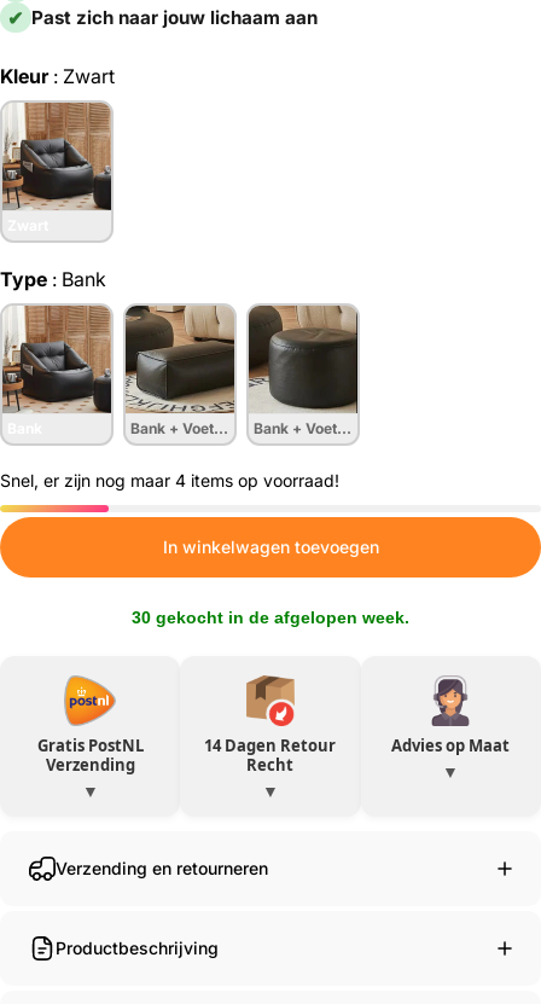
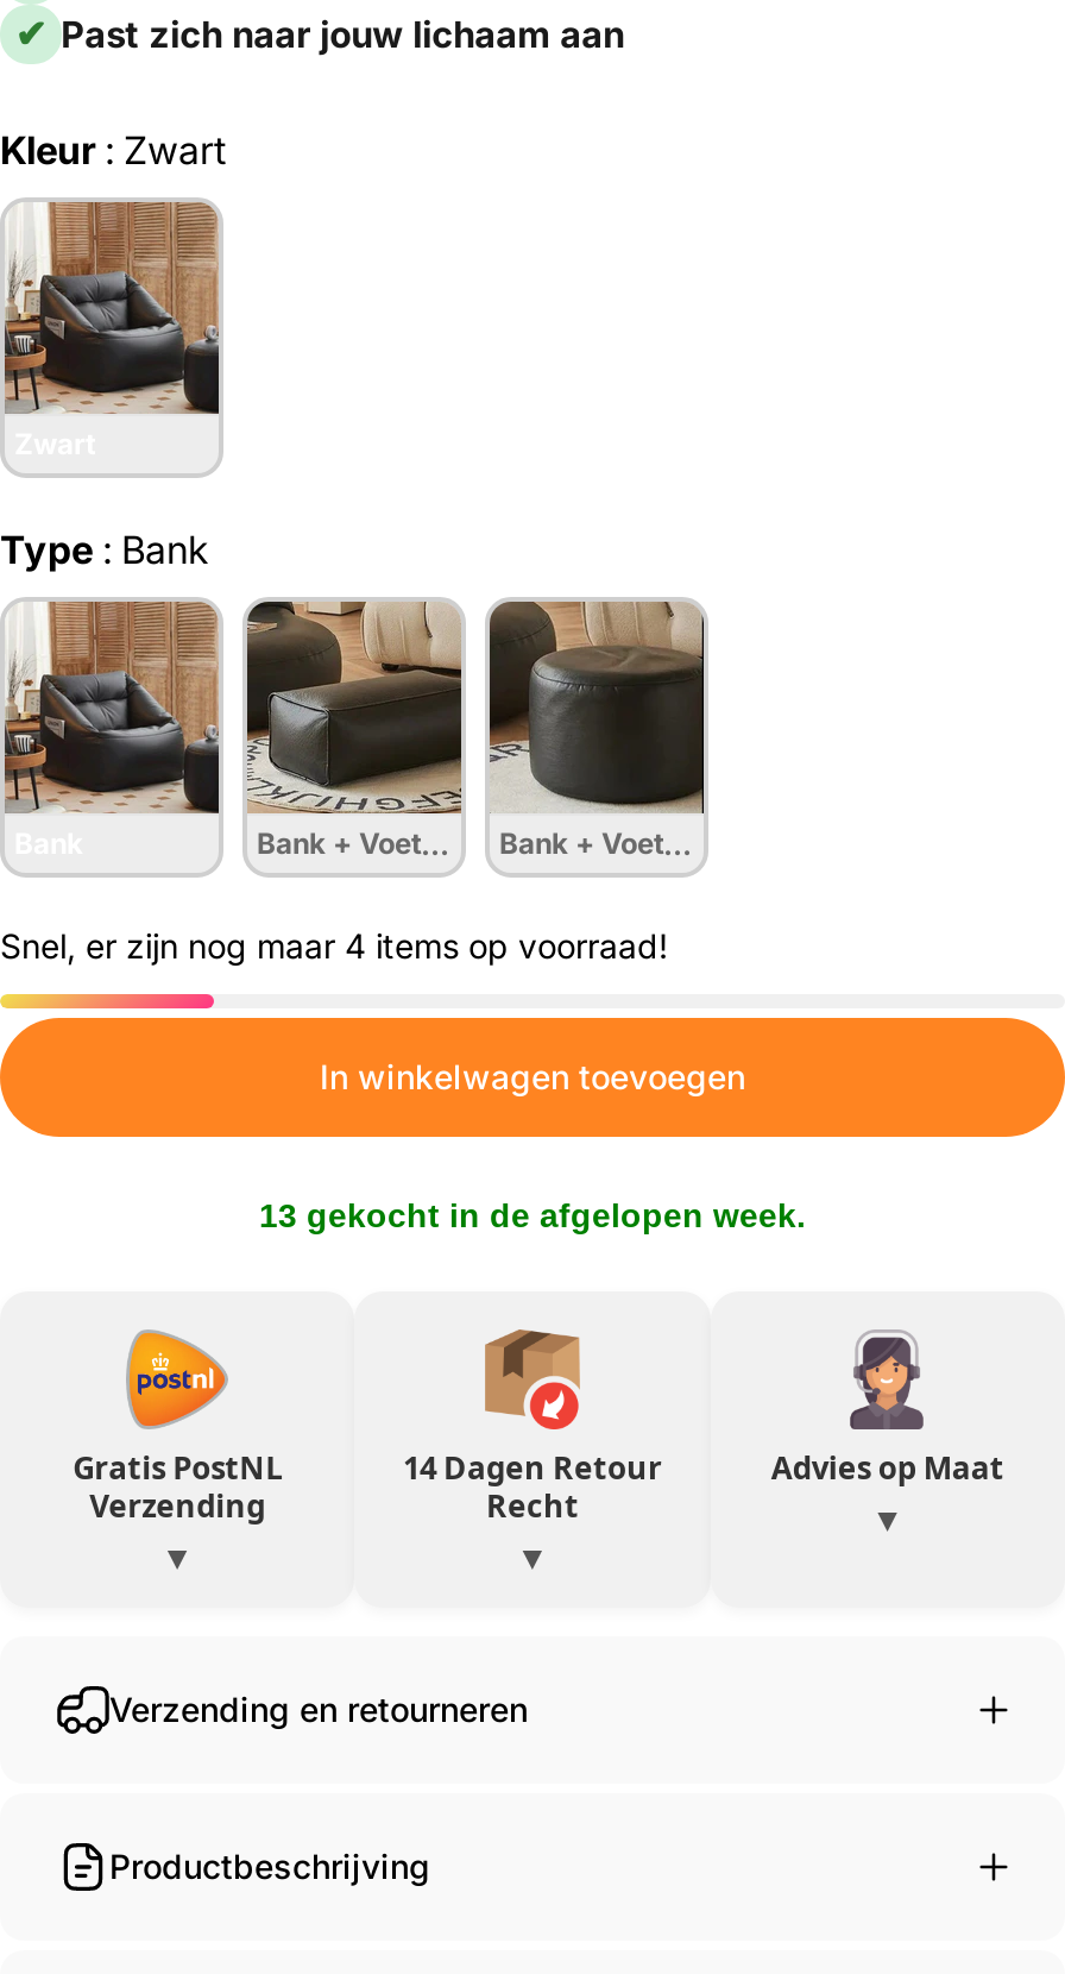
- 30 gekocht in de afgelopen week.
+ 13 gekocht in de afgelopen week.
